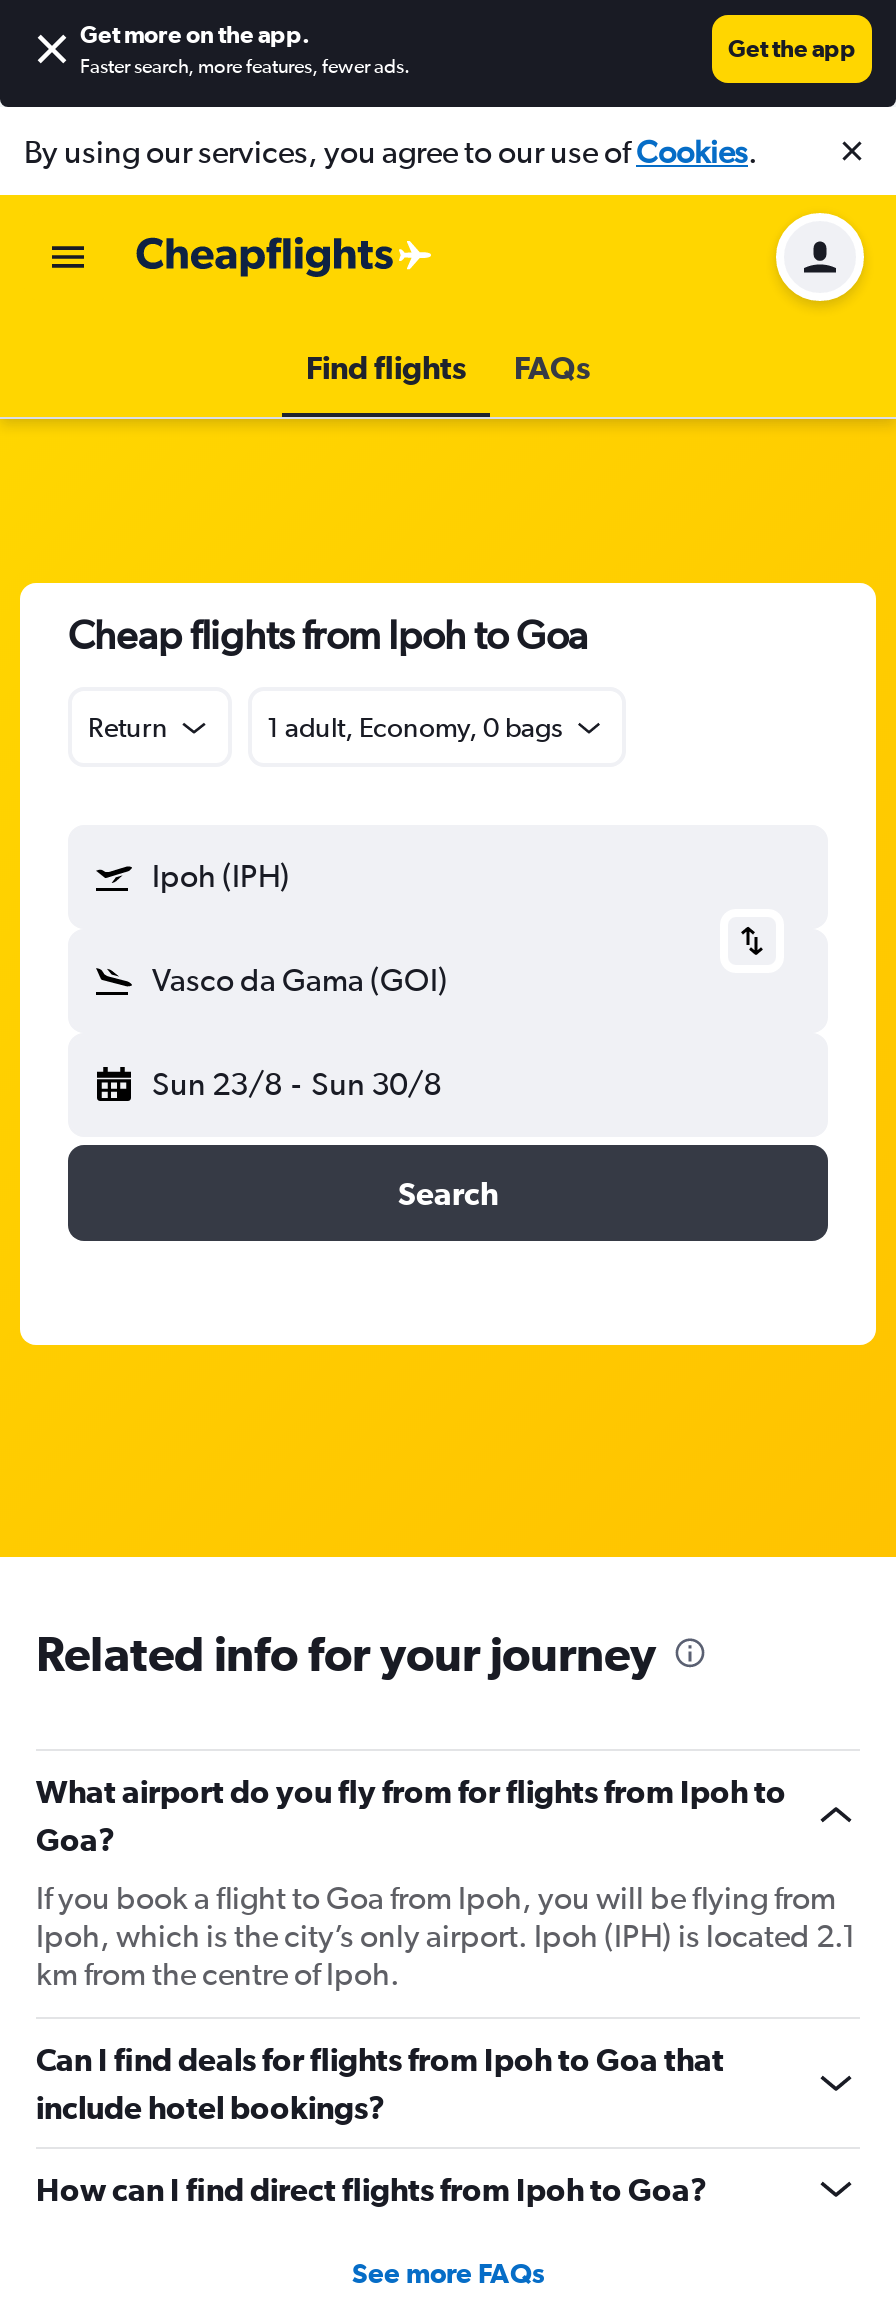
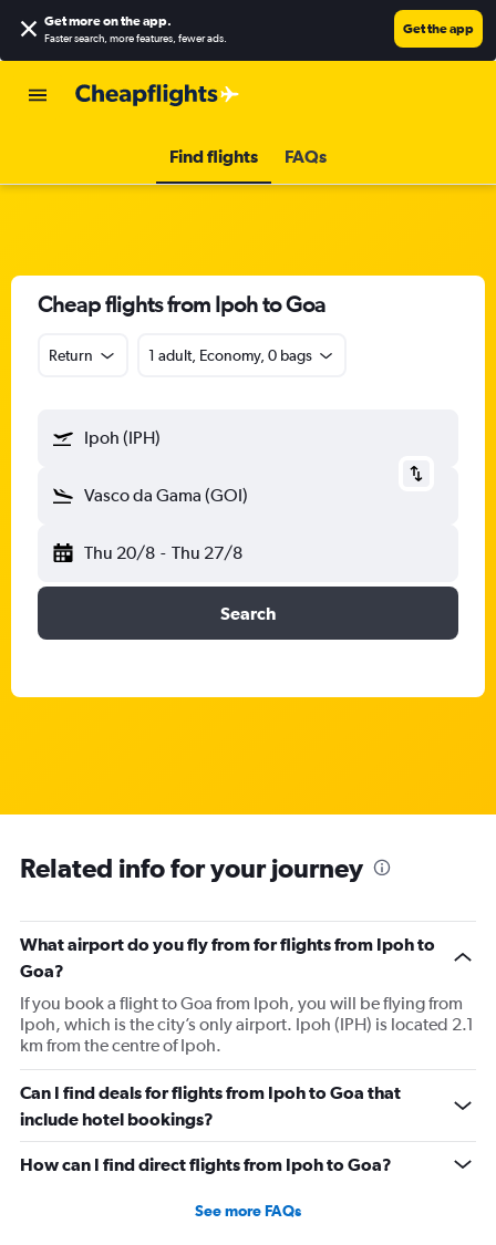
- By using our services, you agree to our use ofCookies.

- [image]

- Sun 23/8 - Sun 30/8
+ Thu 20/8 - Thu 27/8
